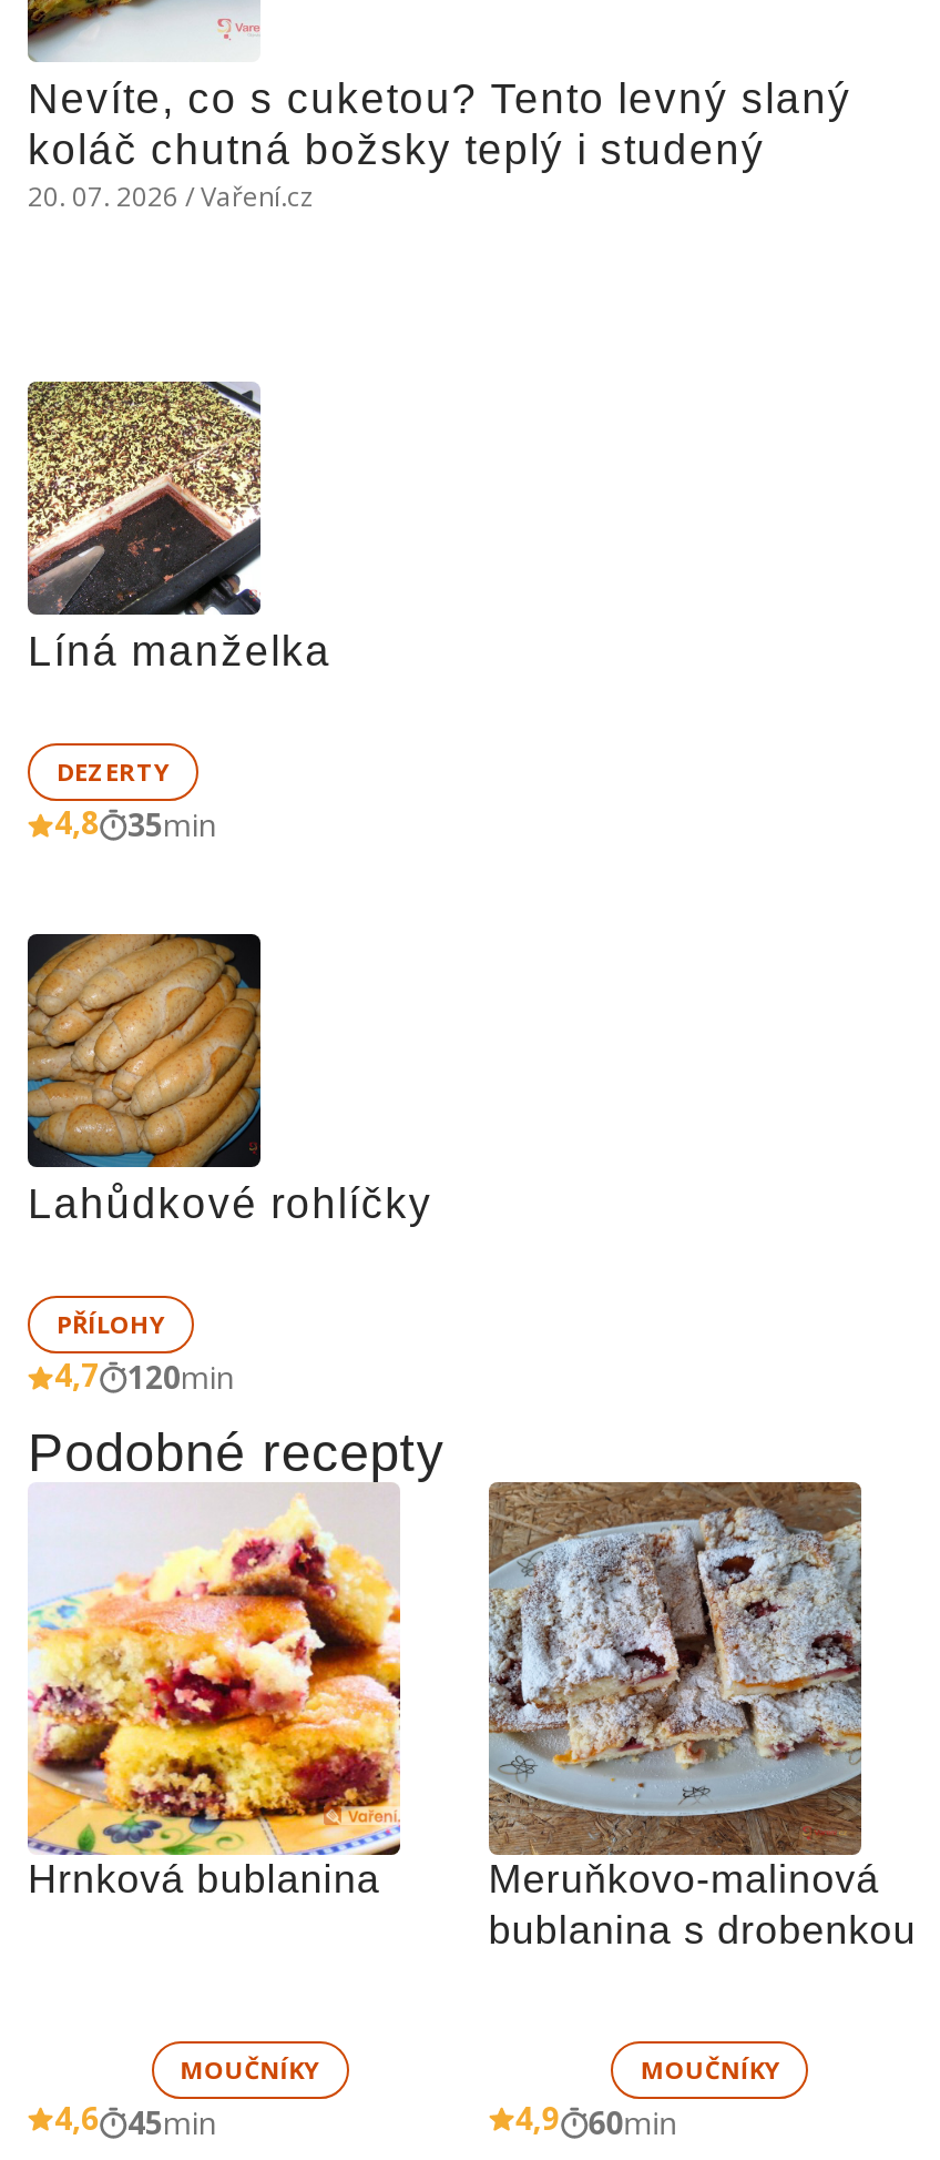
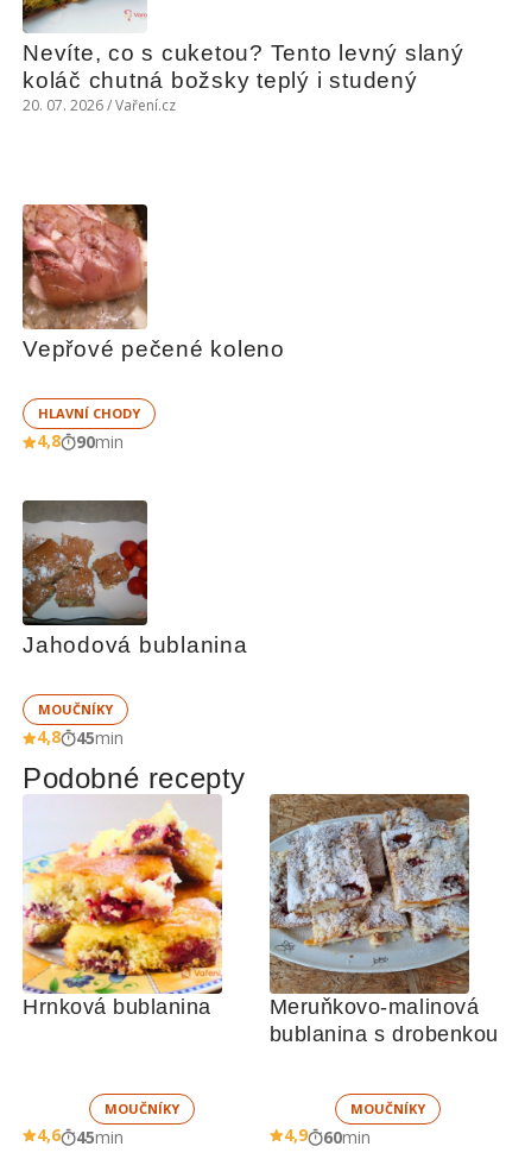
- [image]
- Líná manželka
+ [image]
+ Vepřové pečené koleno

- DEZERTY
+ HLAVNÍ CHODY

- 4,8 35min
+ 4,8 90min

- [image]
- Lahůdkové rohlíčky
+ [image]
+ Jahodová bublanina

- PŘÍLOHY
- 4,7
- 120min
+ MOUČNÍKY
+ 4,8
+ 45min
